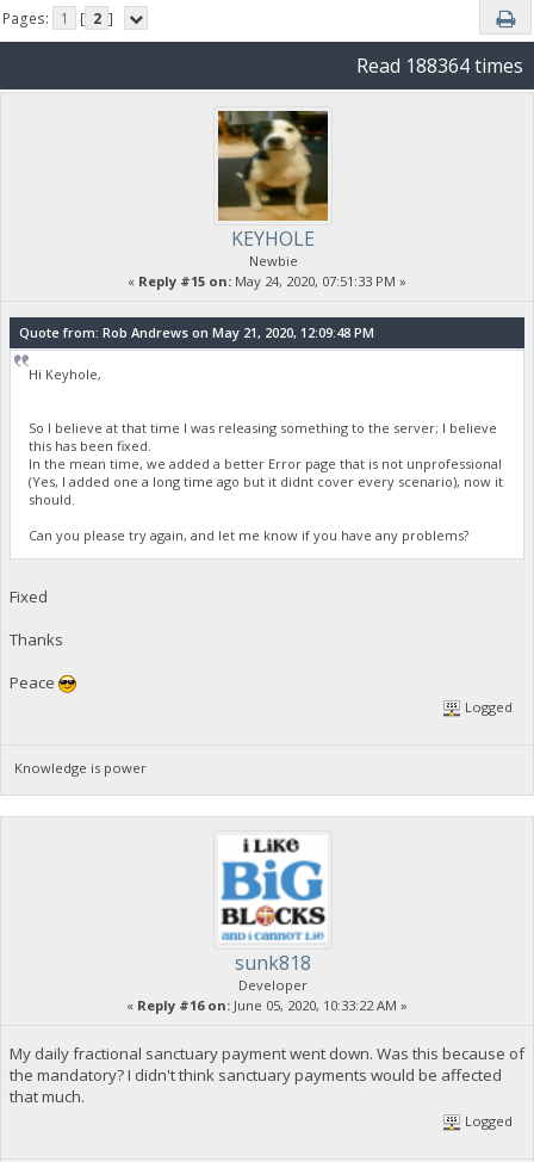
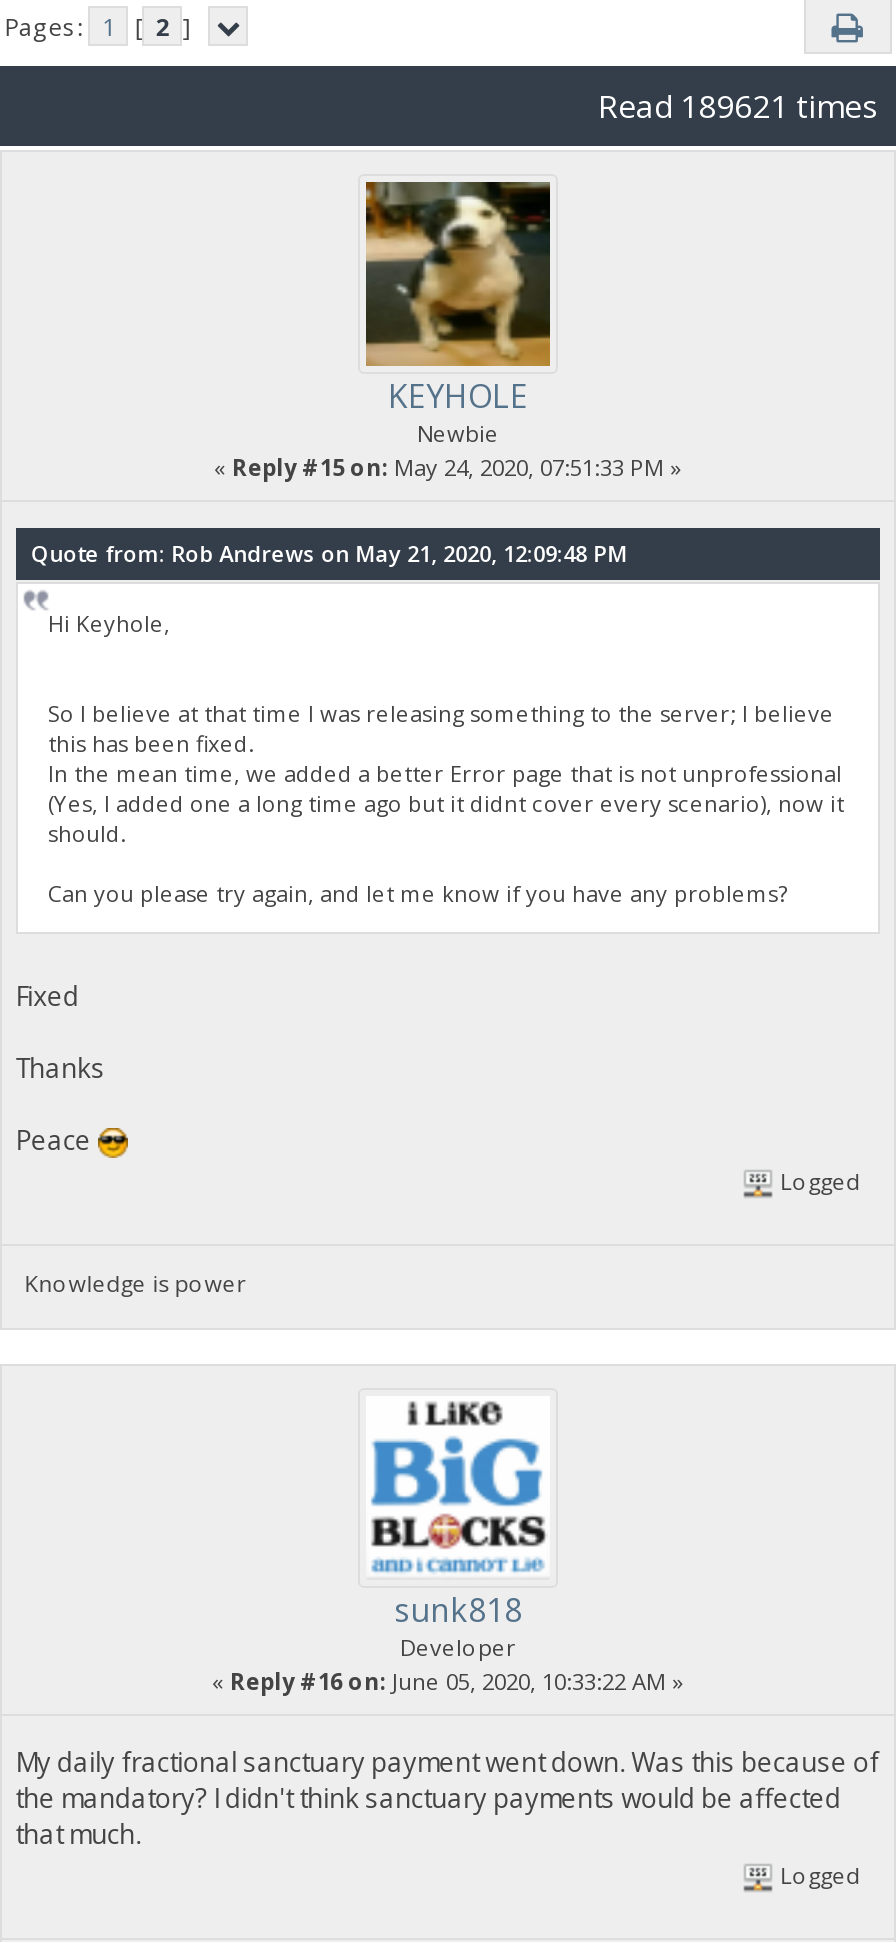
- Read 188364 times
+ Read 189621 times
